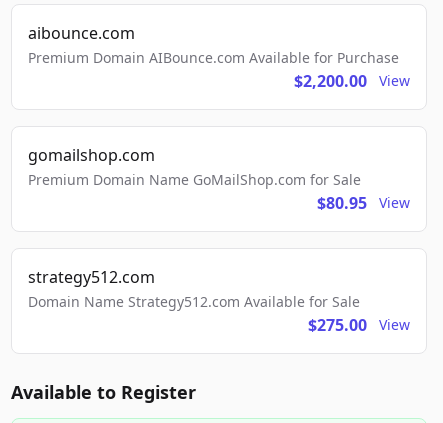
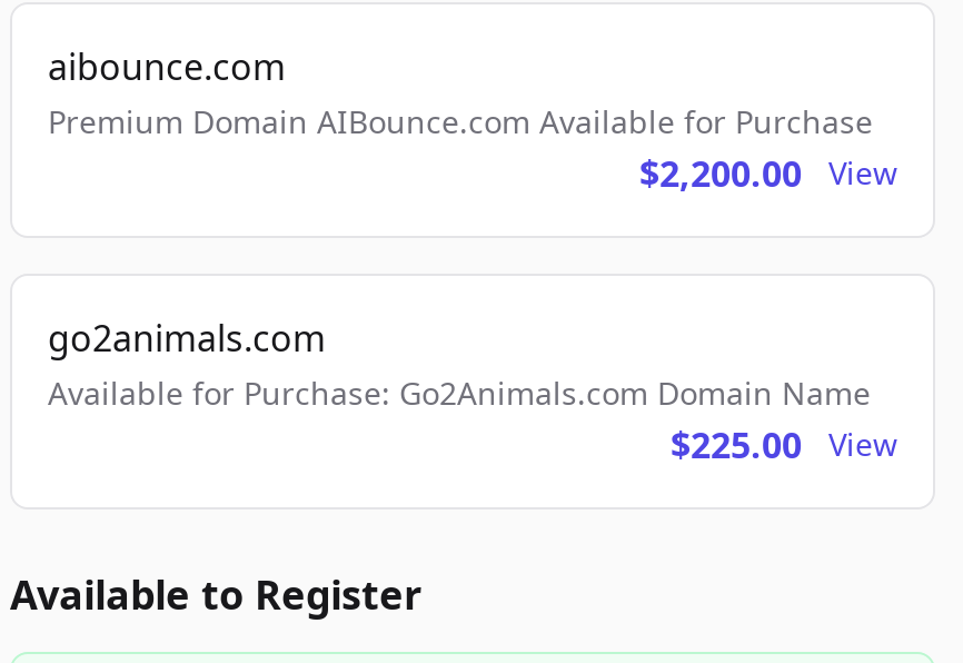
- gomailshop.com
- Premium Domain Name GoMailShop.com for Sale
- $80.95
- View
- strategy512.com
- Domain Name Strategy512.com Available for Sale
- $275.00
+ go2animals.com
+ Available for Purchase: Go2Animals.com Domain Name
+ $225.00
